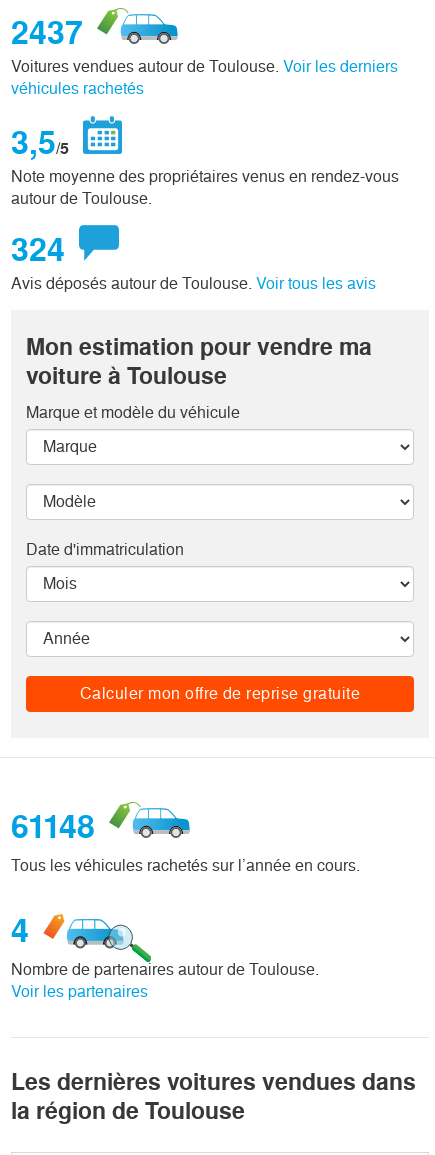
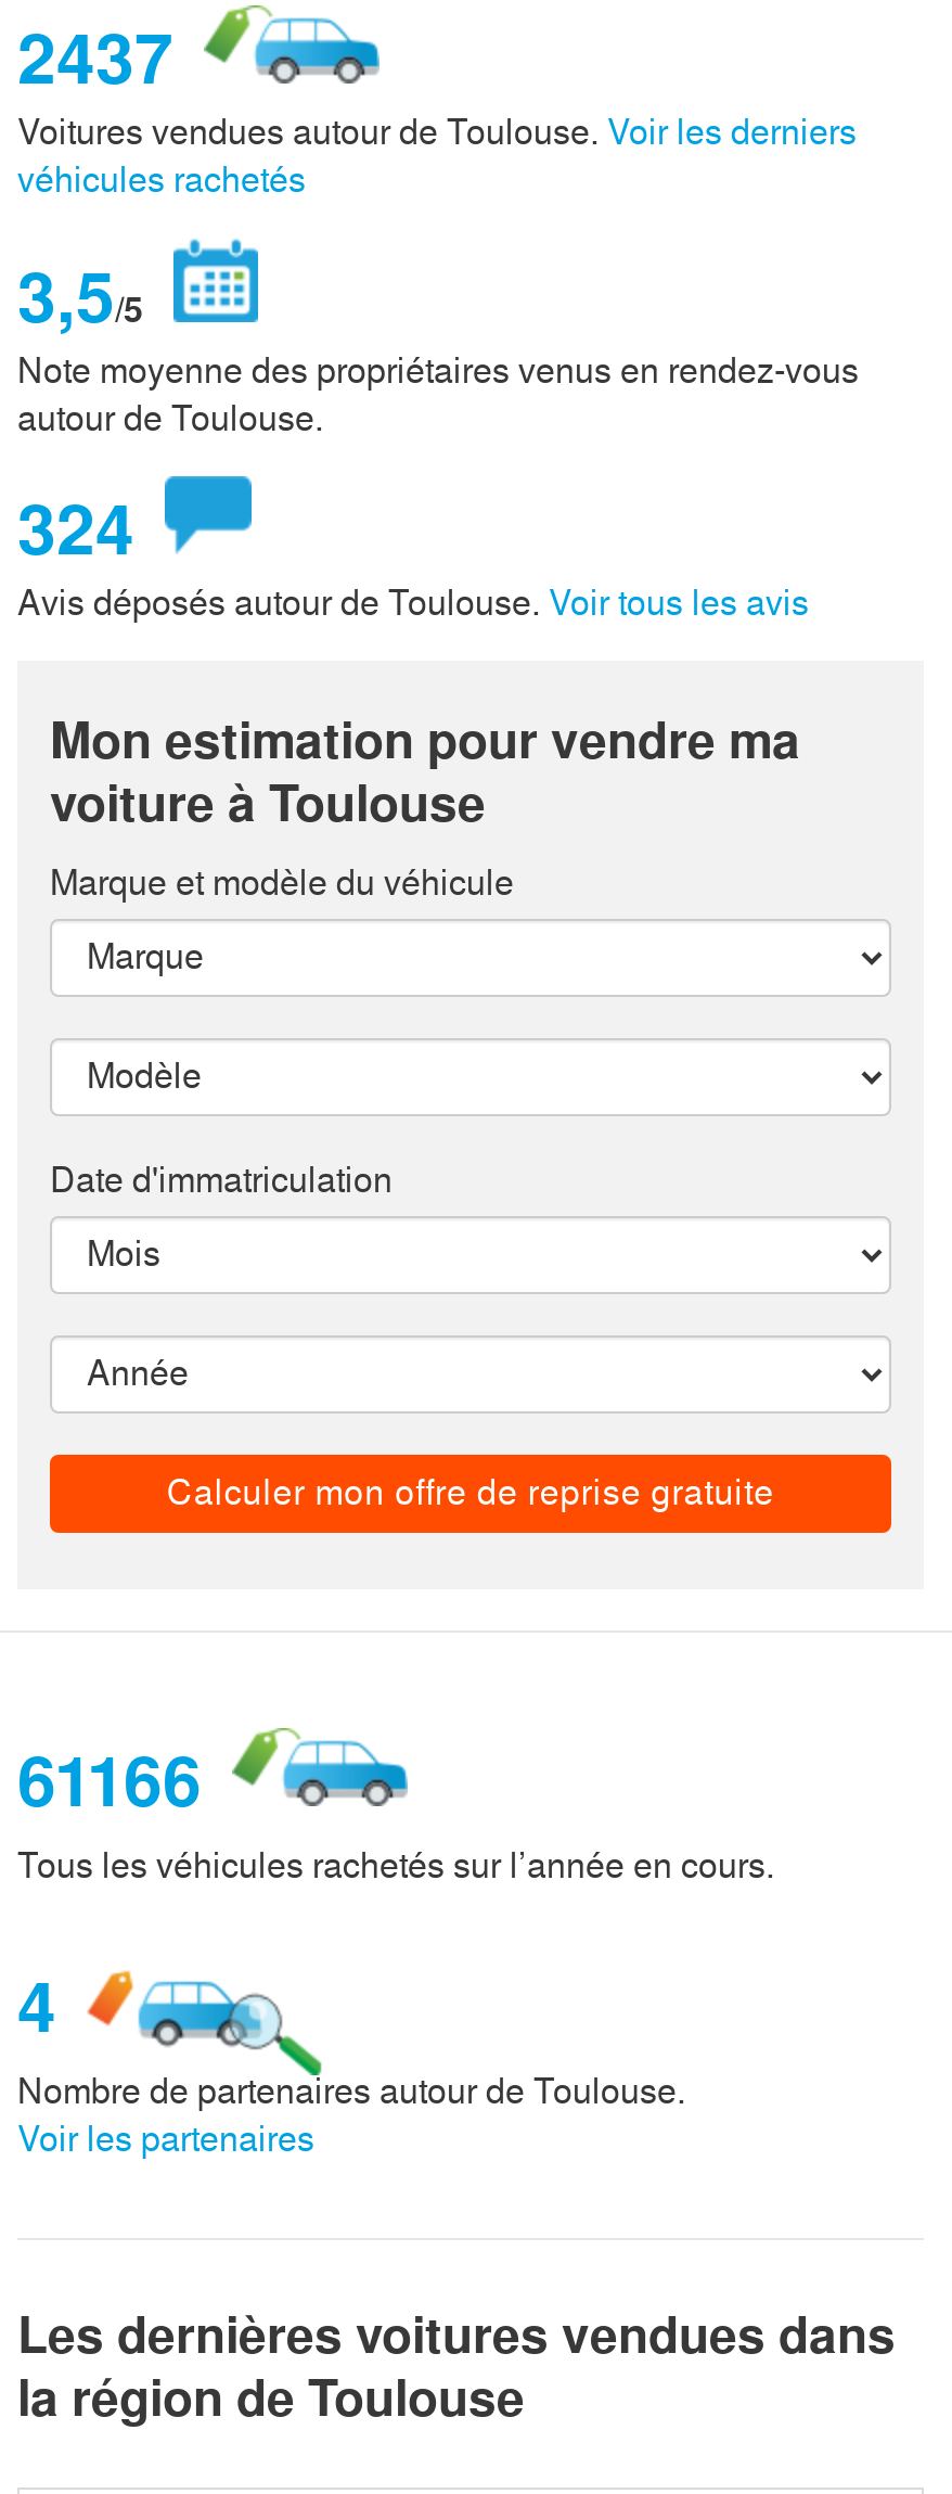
- 61148
+ 61166
